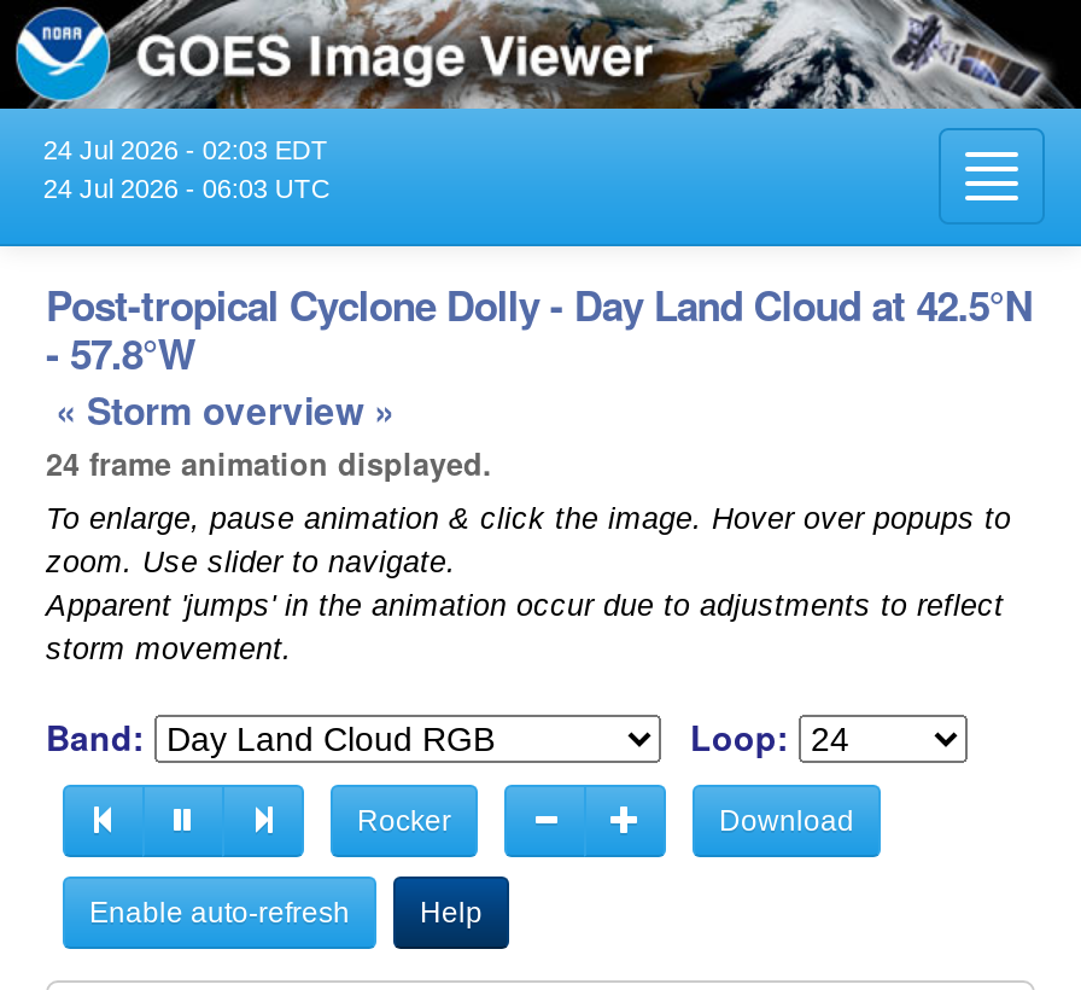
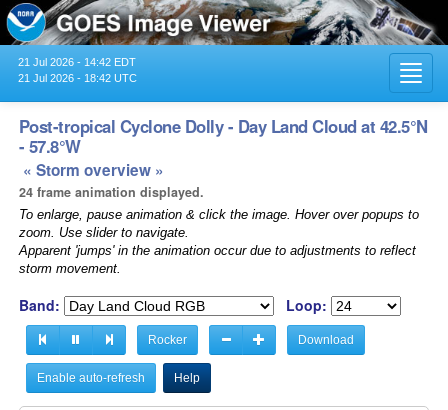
- 24 Jul 2026 - 02:03 EDT
+ 21 Jul 2026 - 14:42 EDT

- 24 Jul 2026 - 06:03 UTC
+ 21 Jul 2026 - 18:42 UTC
